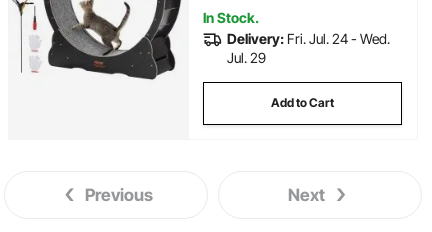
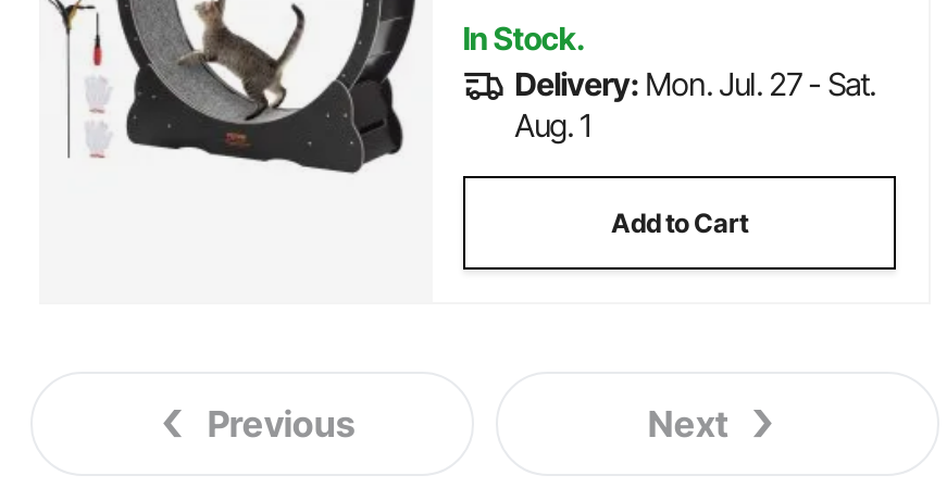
- Delivery: Fri. Jul. 24 - Wed.
- Jul. 29
+ Delivery: Mon. Jul. 27 - Sat.
+ Aug. 1
